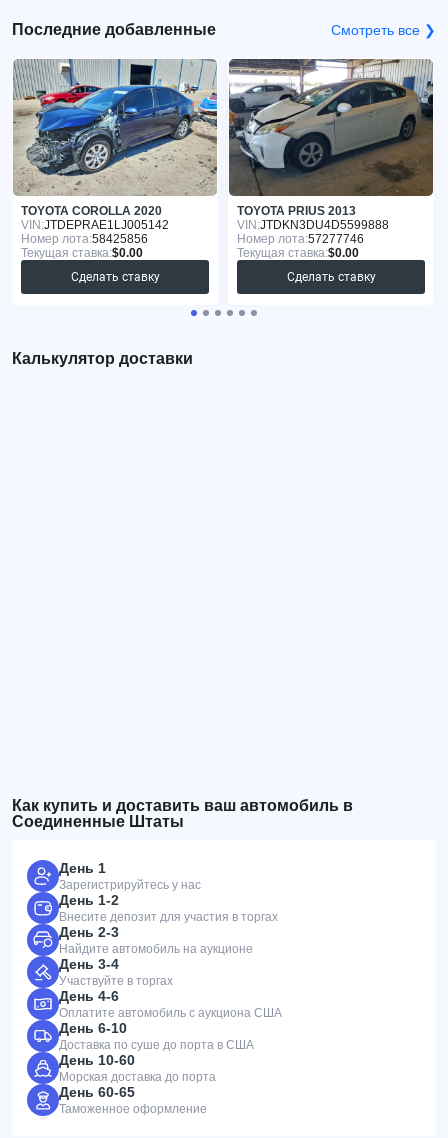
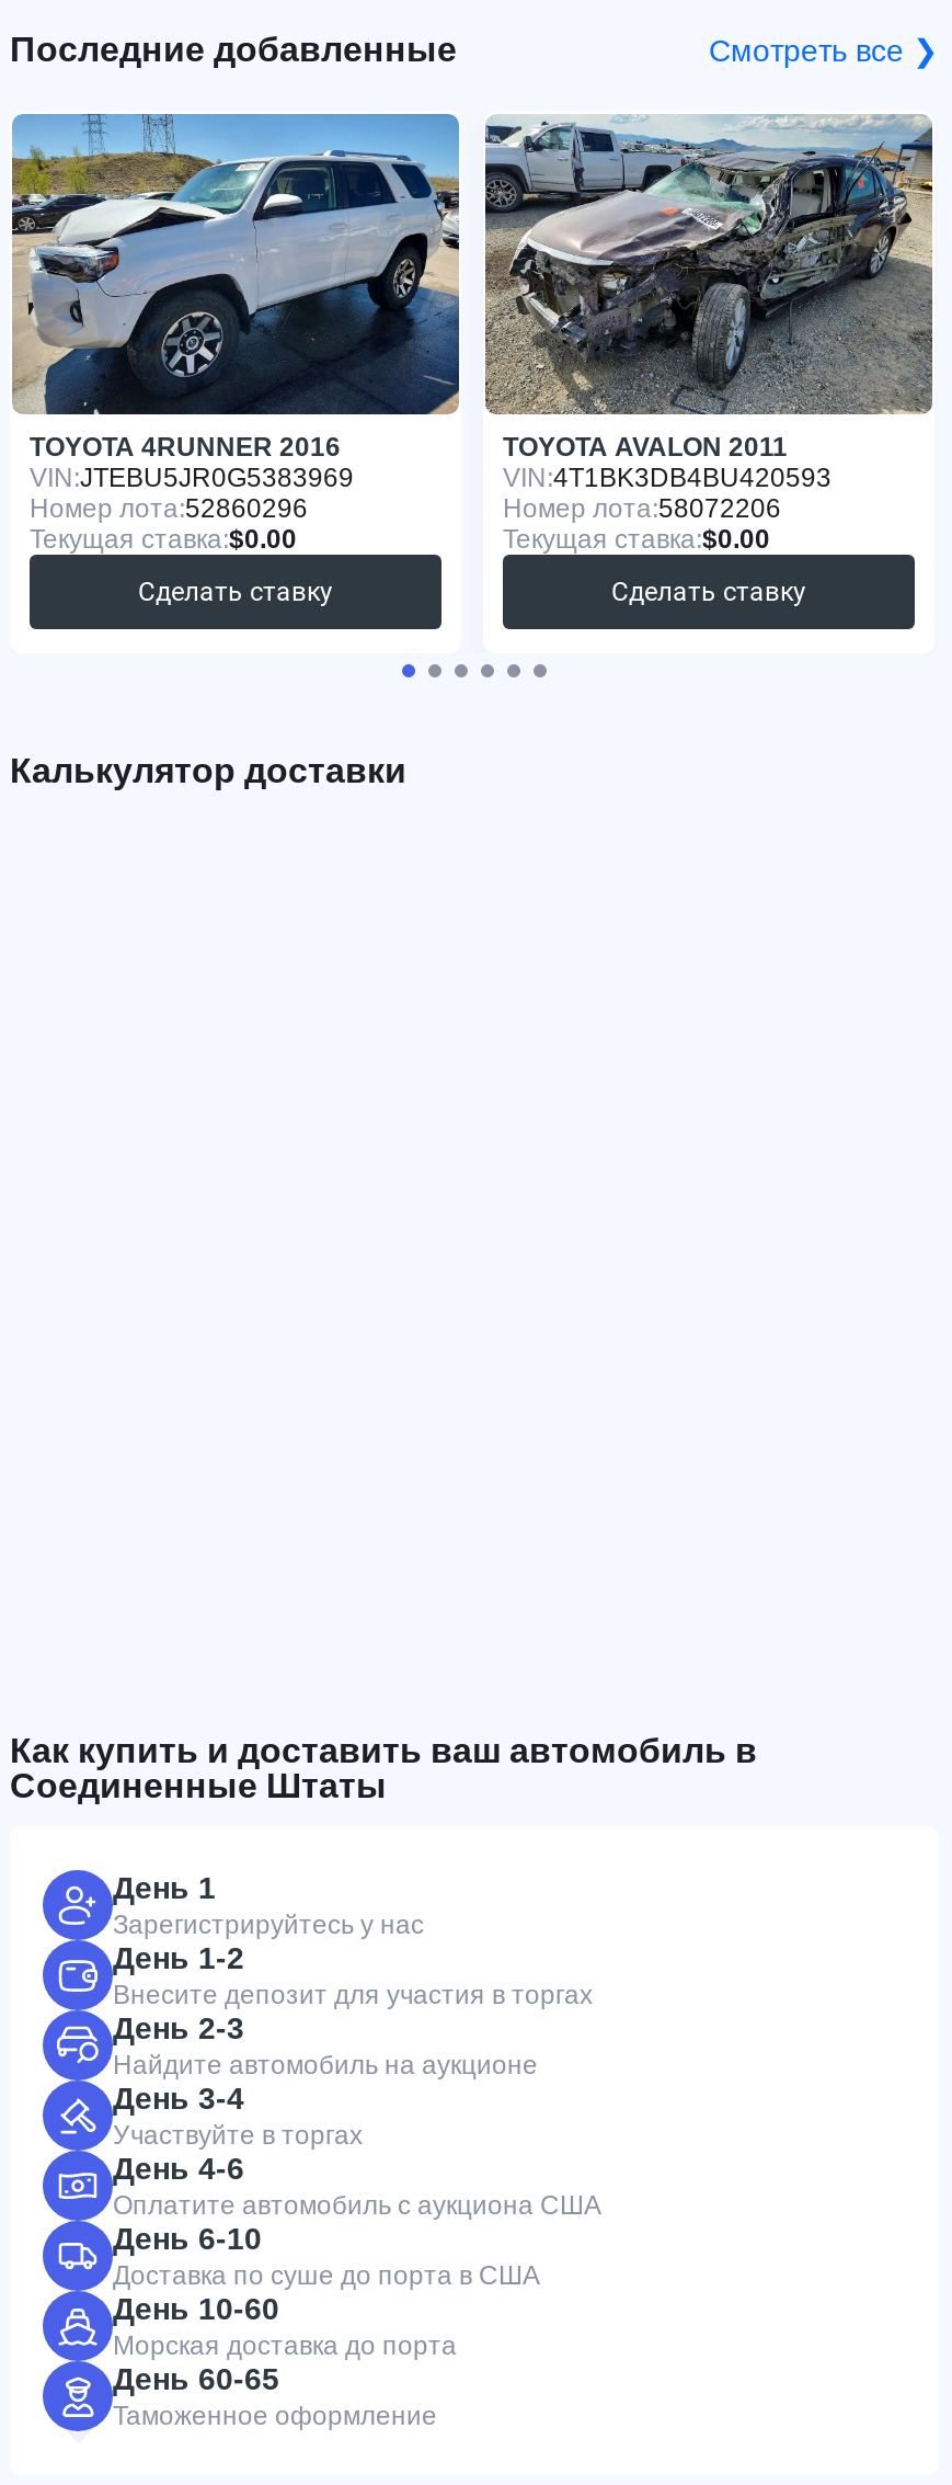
- [image]
- TOYOTA COROLLA 2020
+ [image]
+ TOYOTA 4RUNNER 2016

- [image]
- TOYOTA PRIUS 2013
+ [image]
+ TOYOTA AVALON 2011

- VIN: JTDEPRAE1LJ005142
+ VIN: JTEBU5JR0G5383969

- VIN: JTDKN3DU4D5599888
+ VIN: 4T1BK3DB4BU420593

- Номер лота:58425856
+ Номер лота:52860296

- Номер лота:57277746
+ Номер лота:58072206
